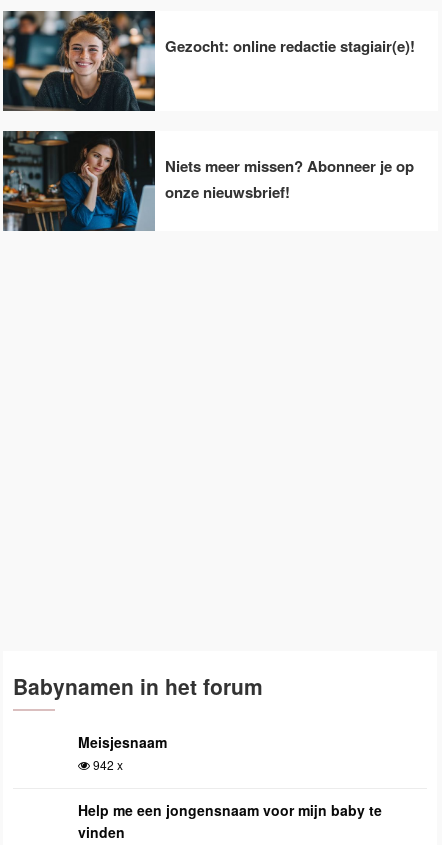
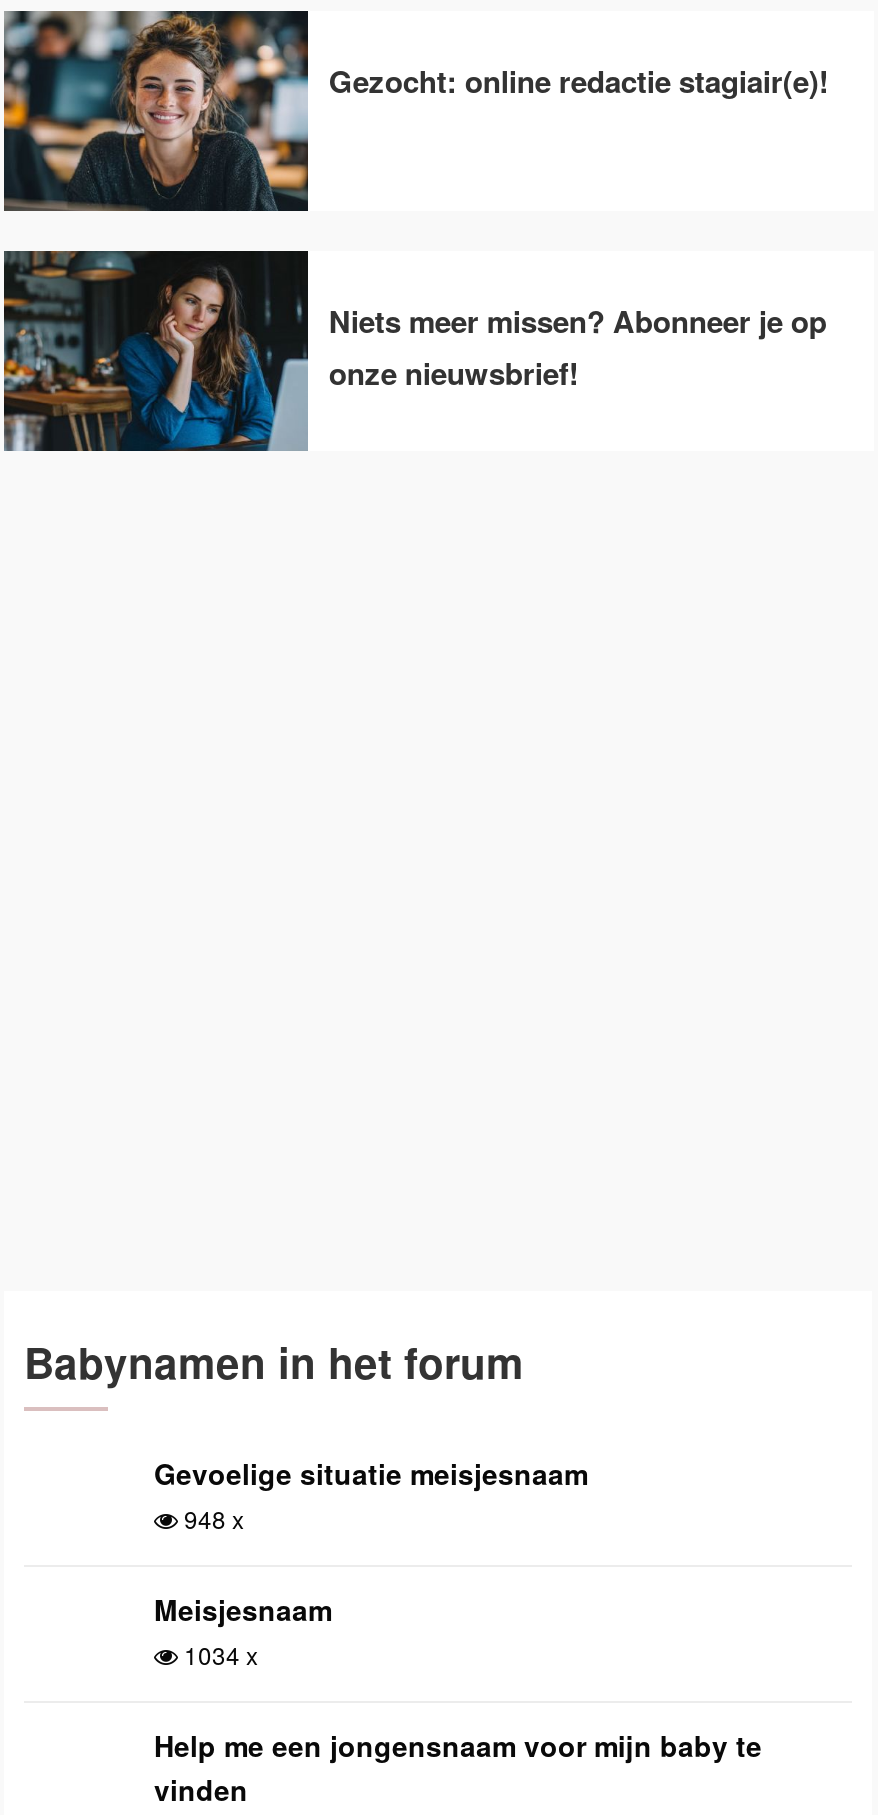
+ Gevoelige situatie meisjesnaam
+ 948 x

- 942 x
+ 1034 x
